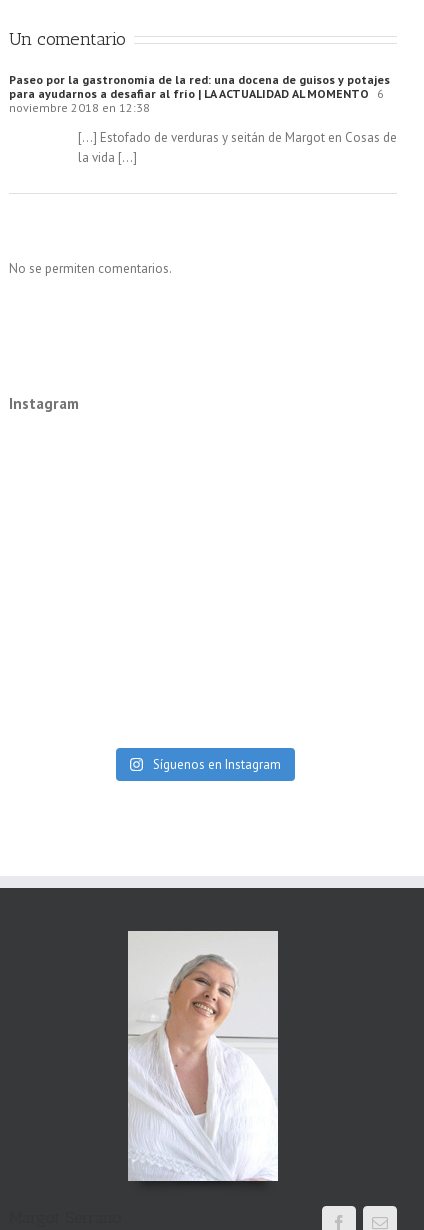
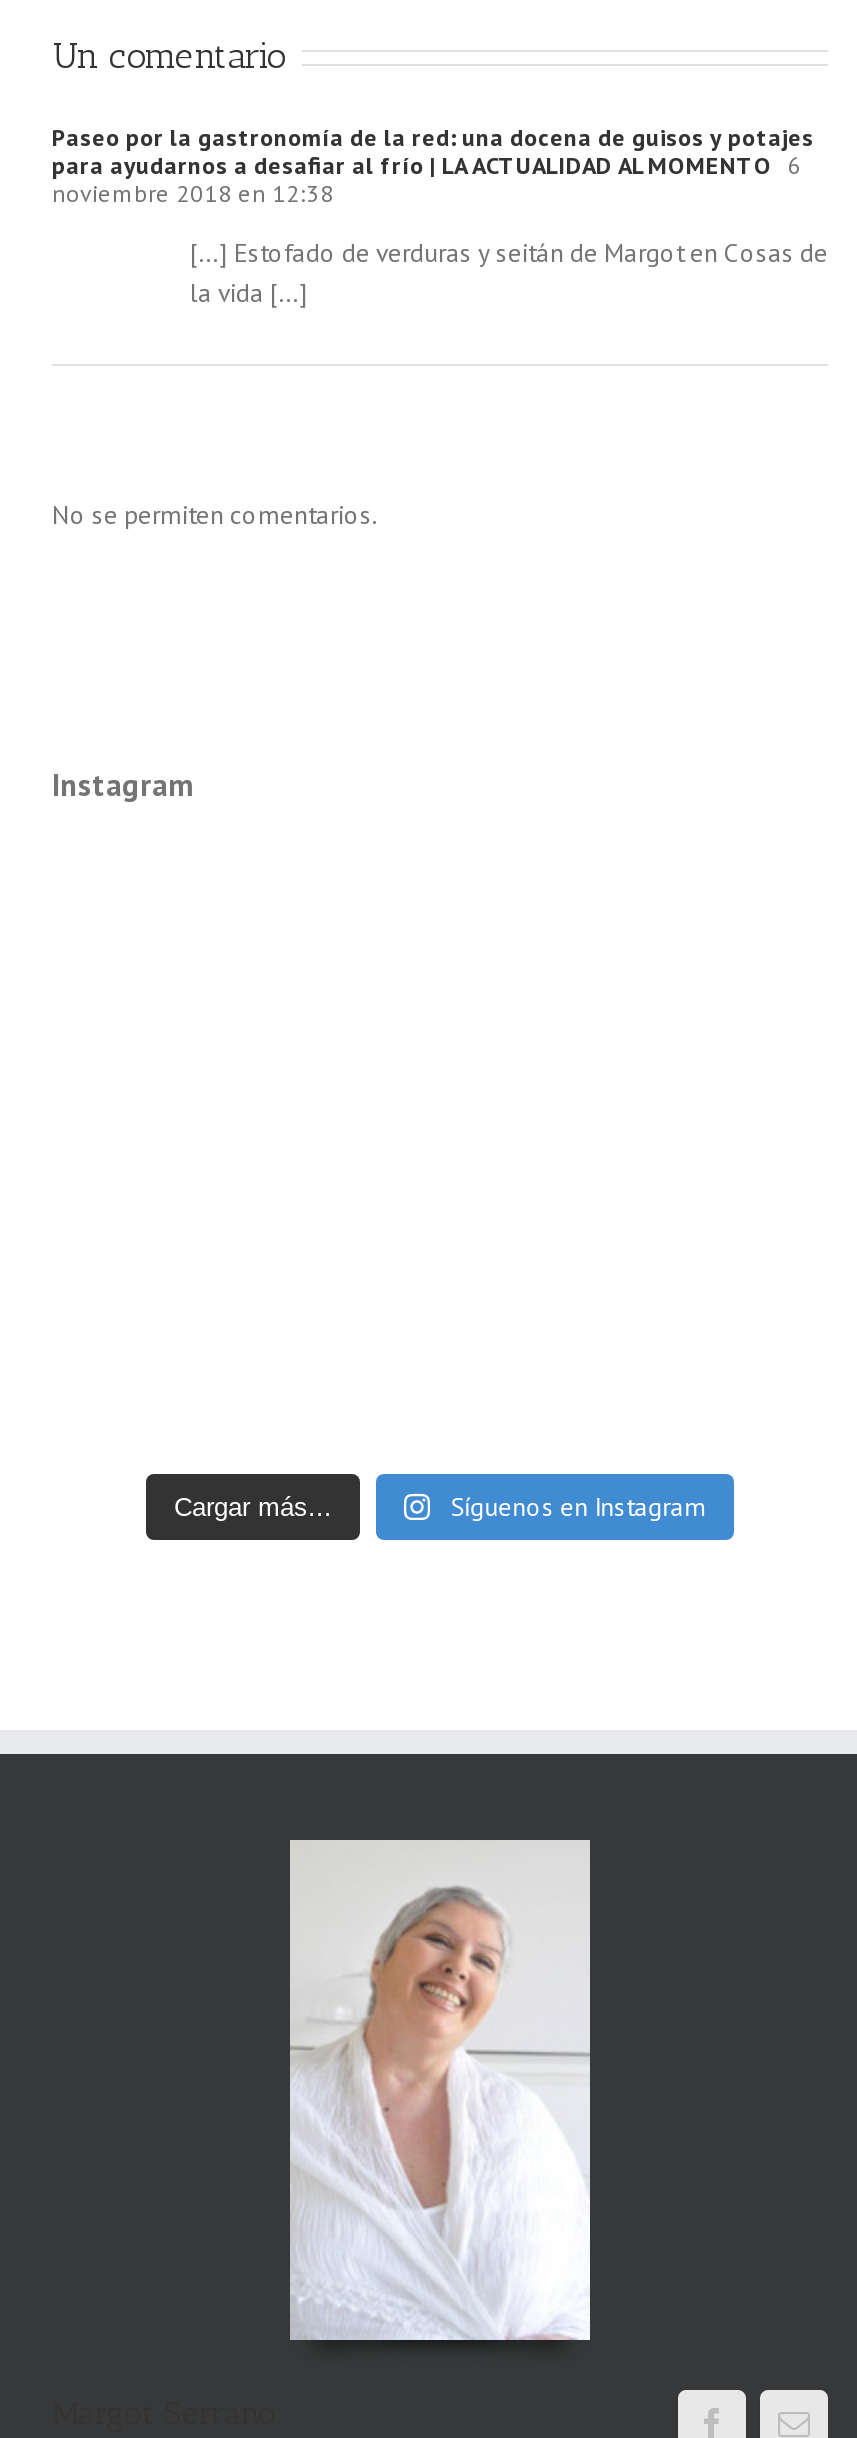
+ Cargar más...
